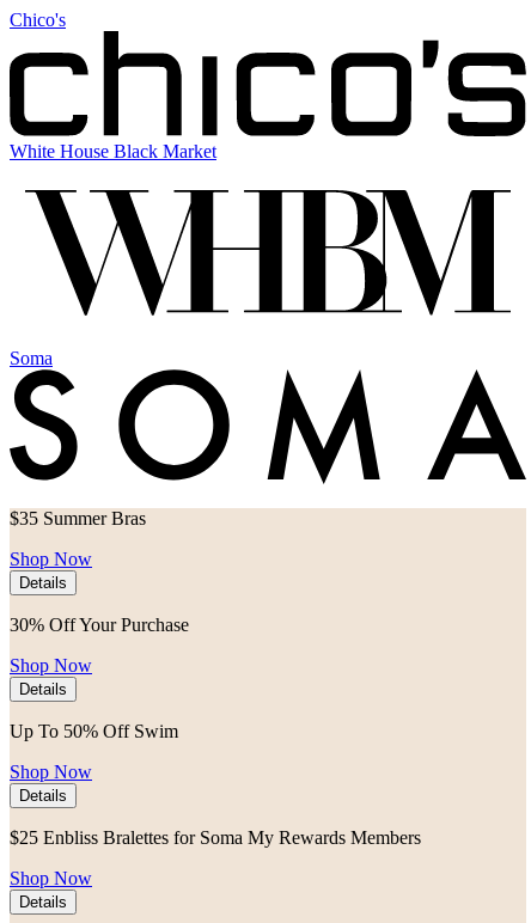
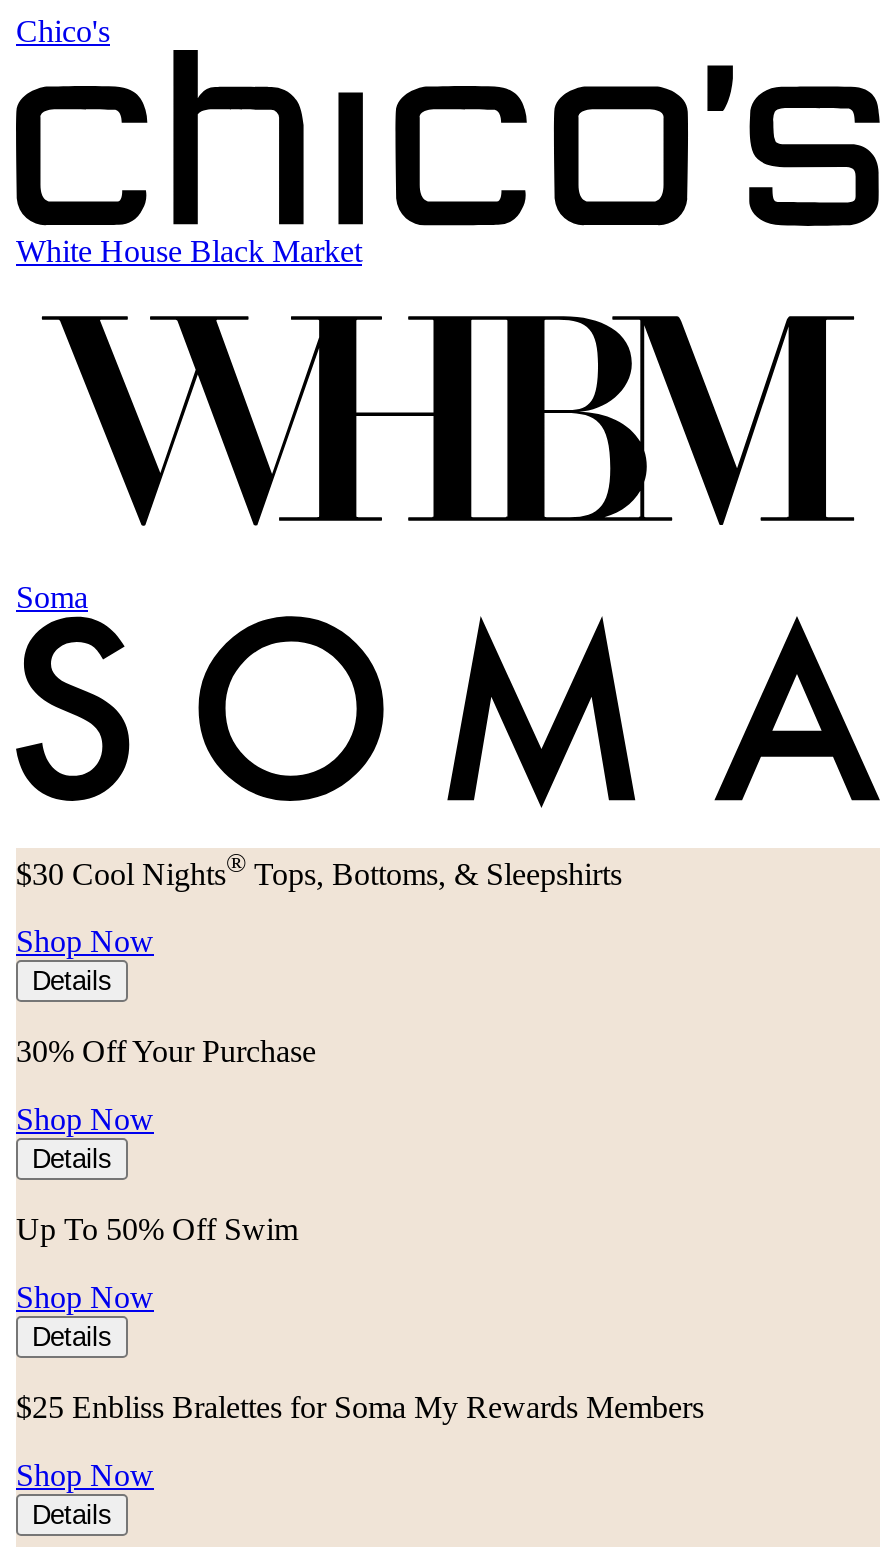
- $35 Summer Bras
+ $30 Cool Nights® Tops, Bottoms, & Sleepshirts
